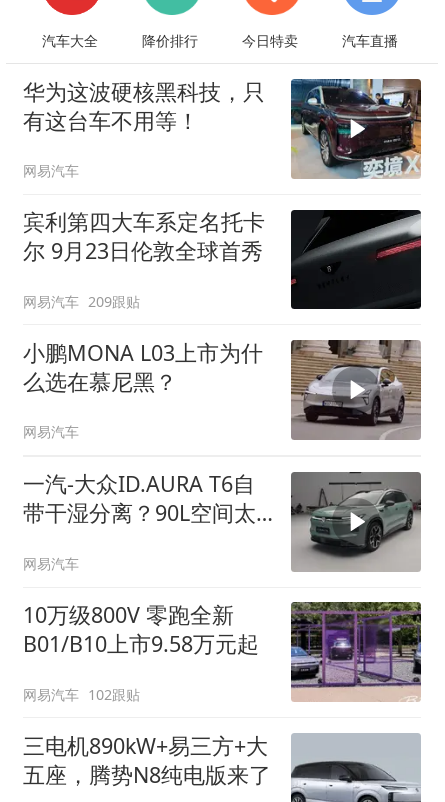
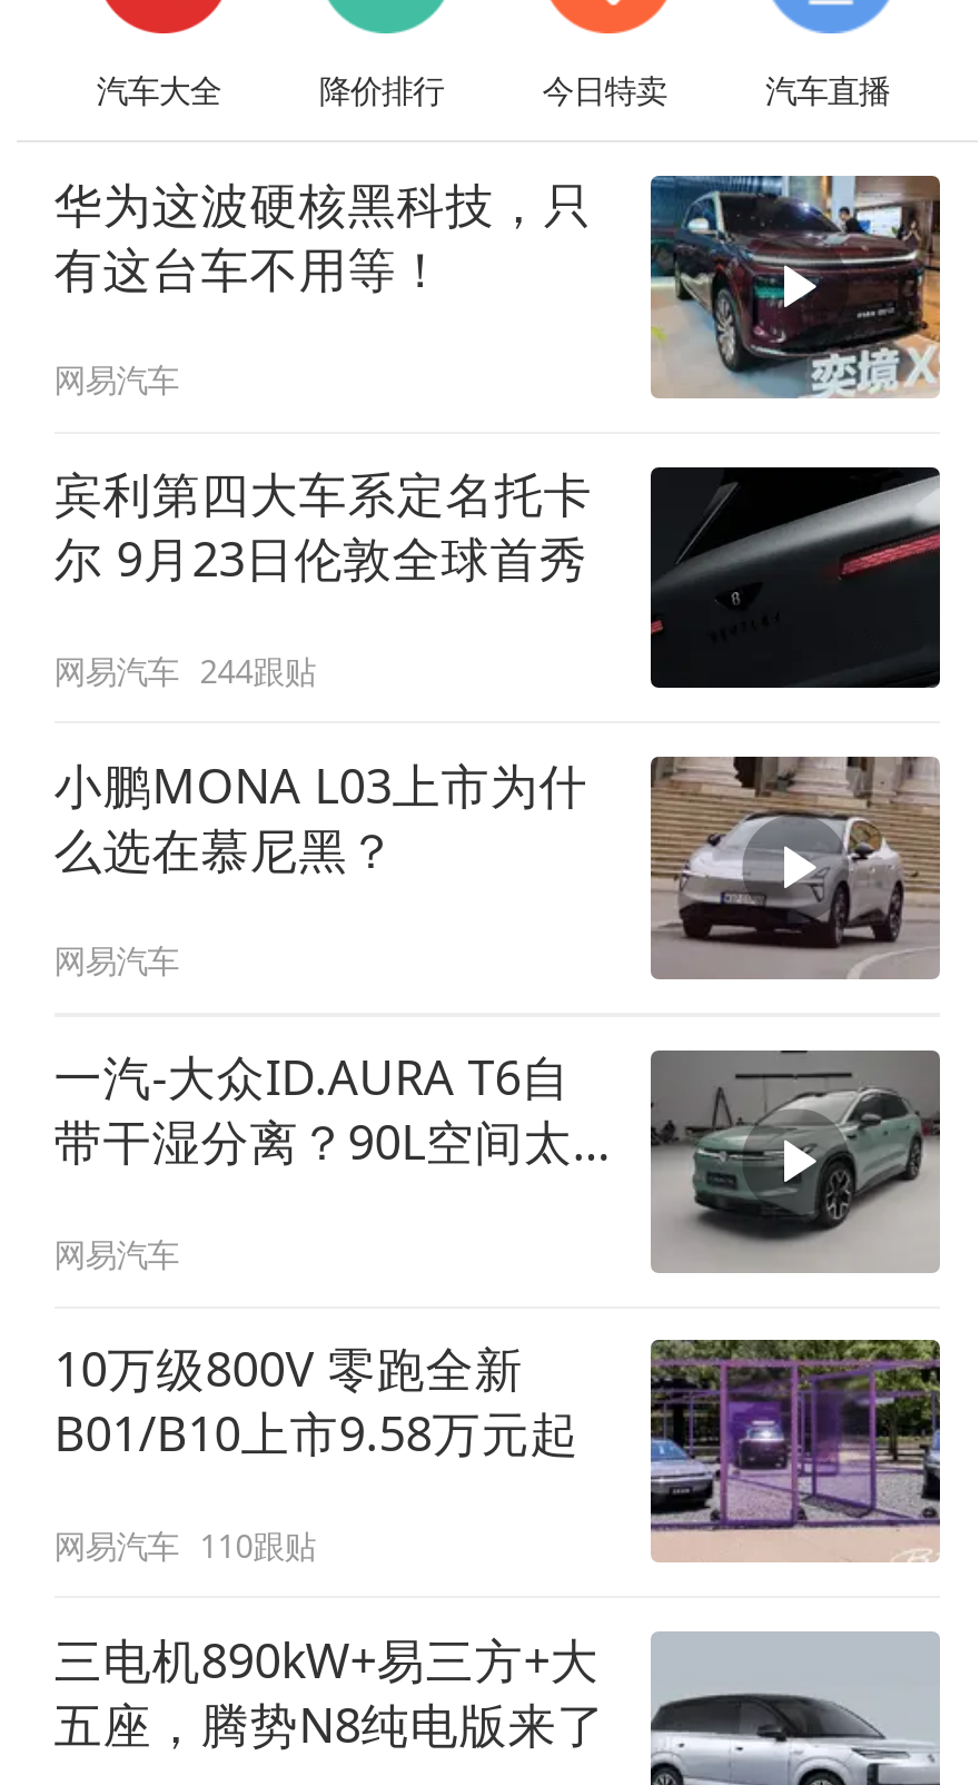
- 网易汽车 209跟贴
+ 网易汽车 244跟贴

- 网易汽车 102跟贴
+ 网易汽车 110跟贴
